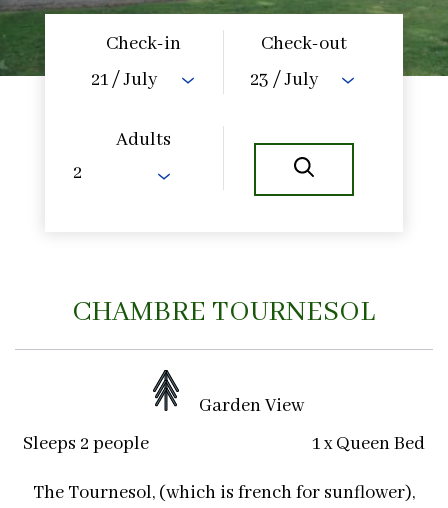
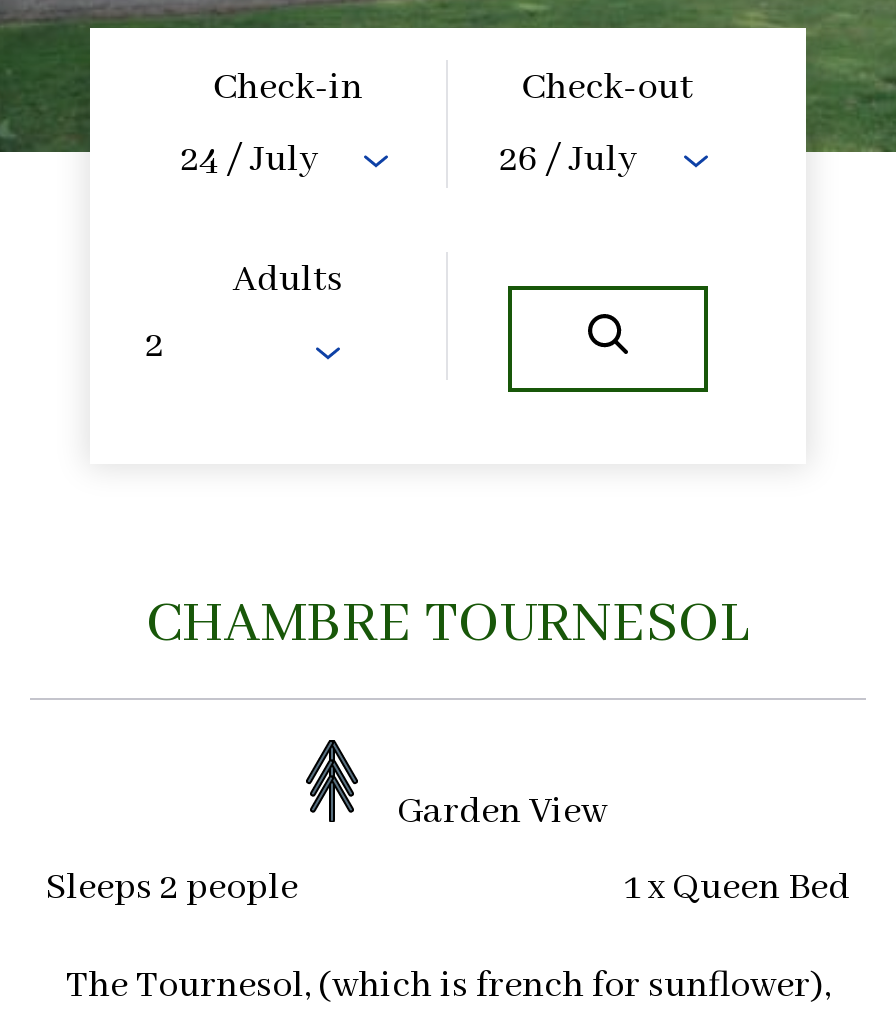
- 21 / July
+ 24 / July

- 23 / July
+ 26 / July
